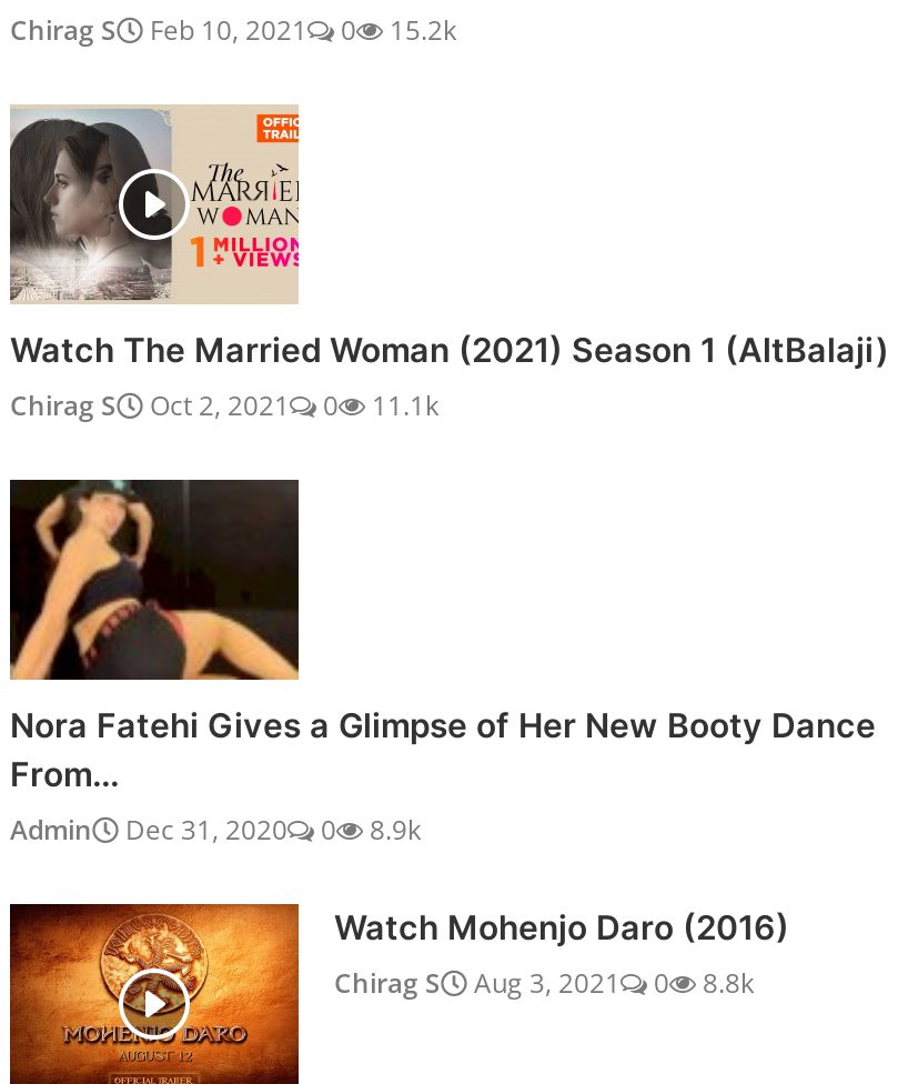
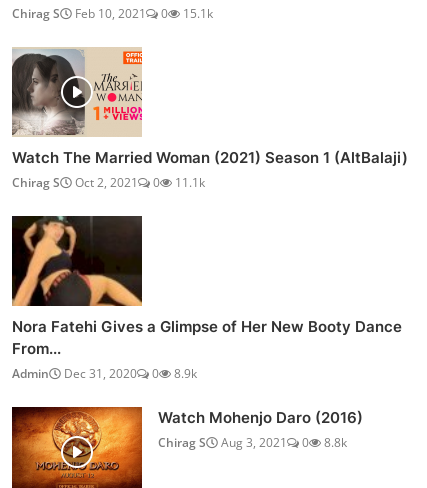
- Chirag S Feb 10, 2021 0 15.2k
+ Chirag S Feb 10, 2021 0 15.1k
